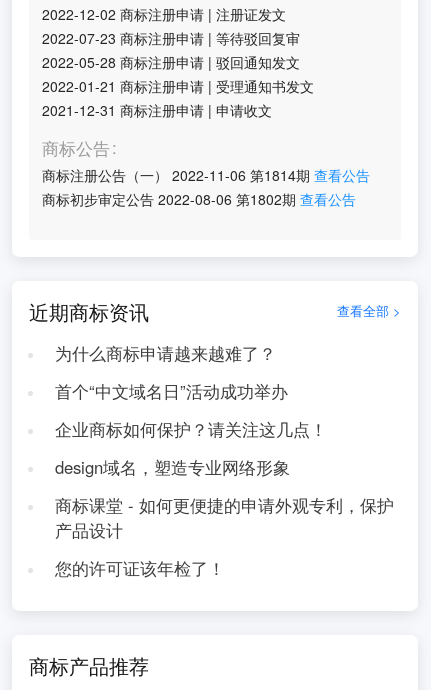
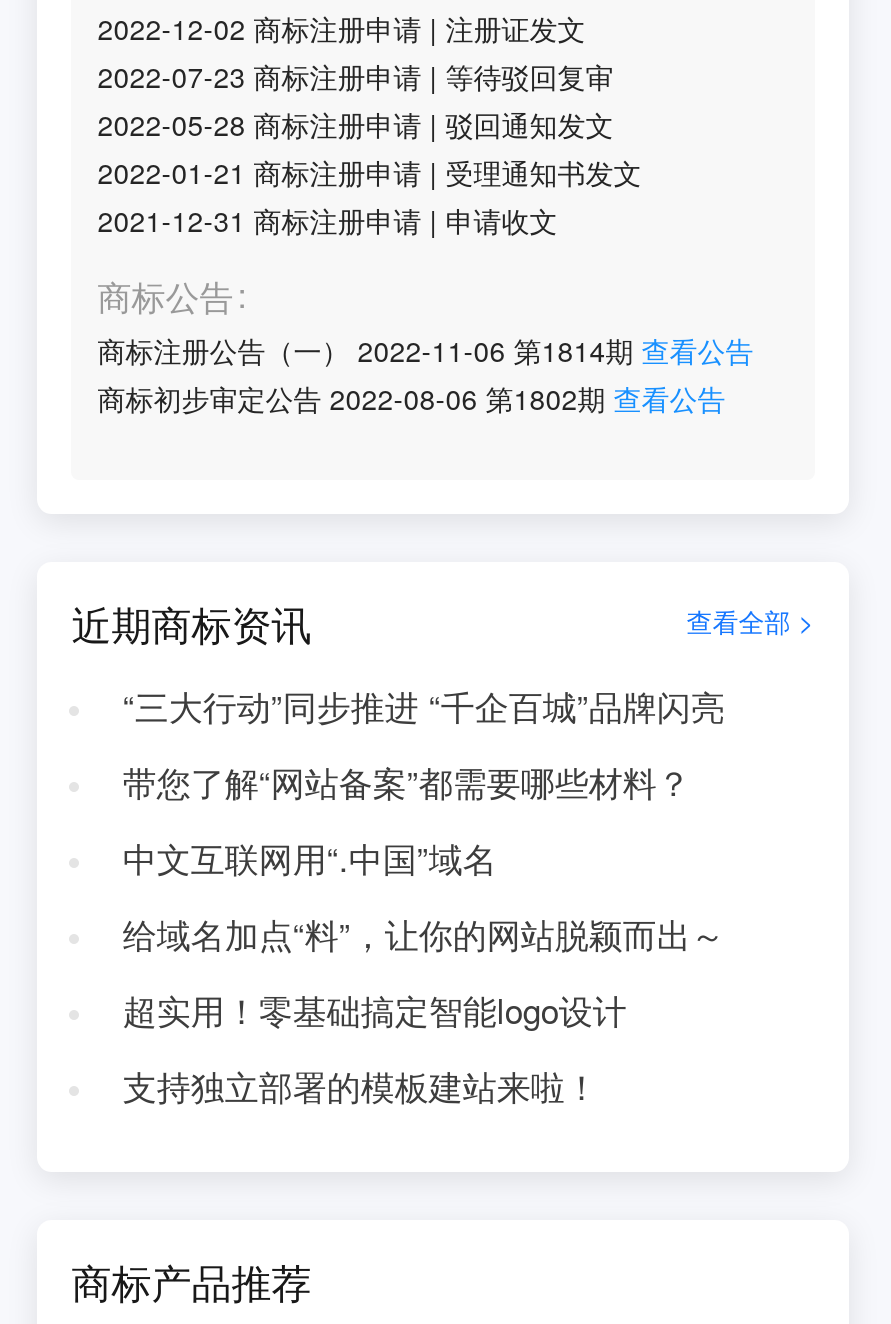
- 为什么商标申请越来越难了？
+ “三大行动”同步推进 “千企百城”品牌闪亮

- 首个“中文域名日”活动成功举办
+ 带您了解“网站备案”都需要哪些材料？

- 企业商标如何保护？请关注这几点！
+ 中文互联网用“.中国”域名

- design域名，塑造专业网络形象
+ 给域名加点“料”，让你的网站脱颖而出～

- 商标课堂 - 如何更便捷的申请外观专利，保护
- 产品设计
+ 超实用！零基础搞定智能logo设计

- 您的许可证该年检了！
+ 支持独立部署的模板建站来啦！
